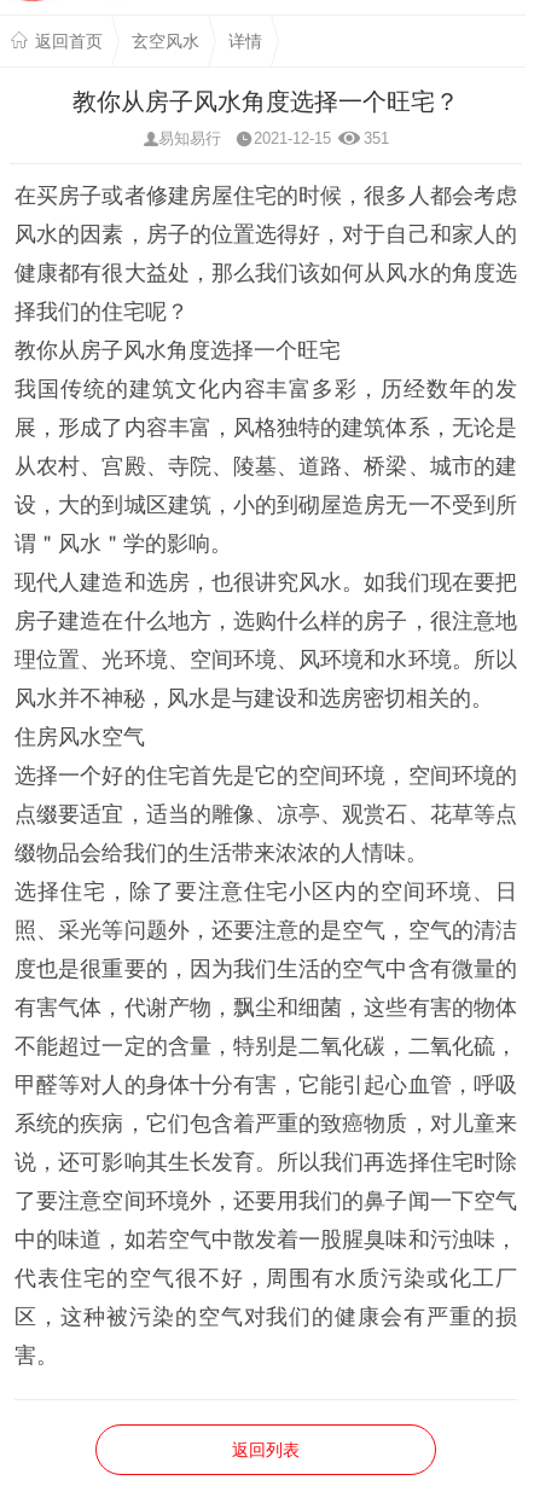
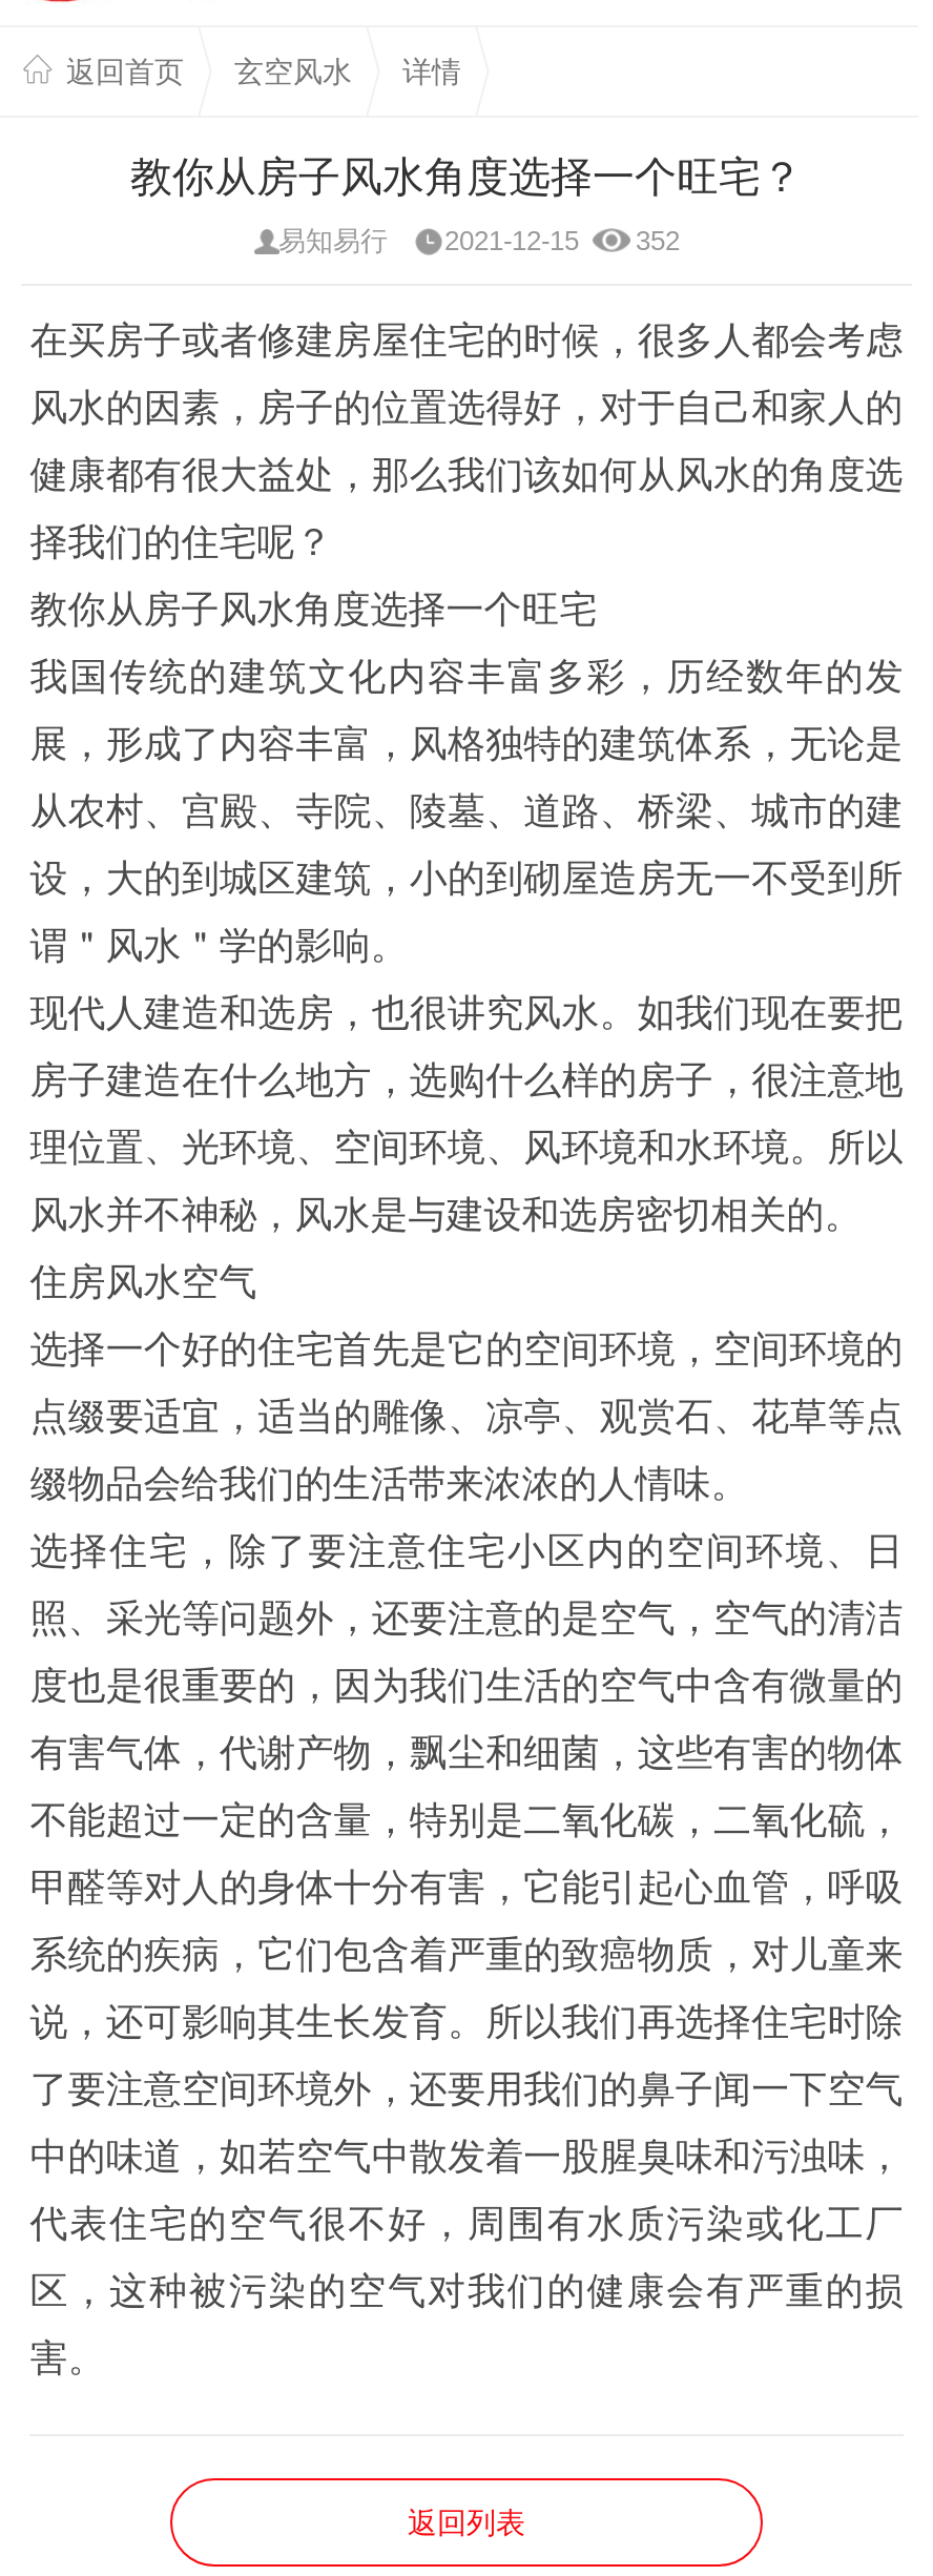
- 易知易行 2021-12-15 351
+ 易知易行 2021-12-15 352
